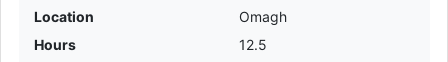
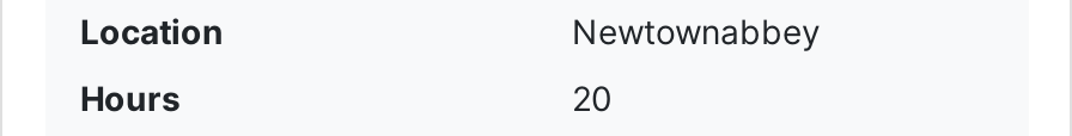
- Omagh
+ Newtownabbey

- 12.5
+ 20
